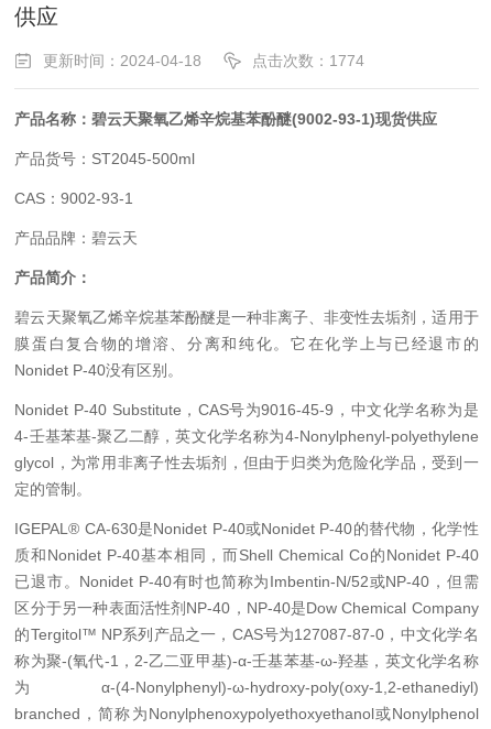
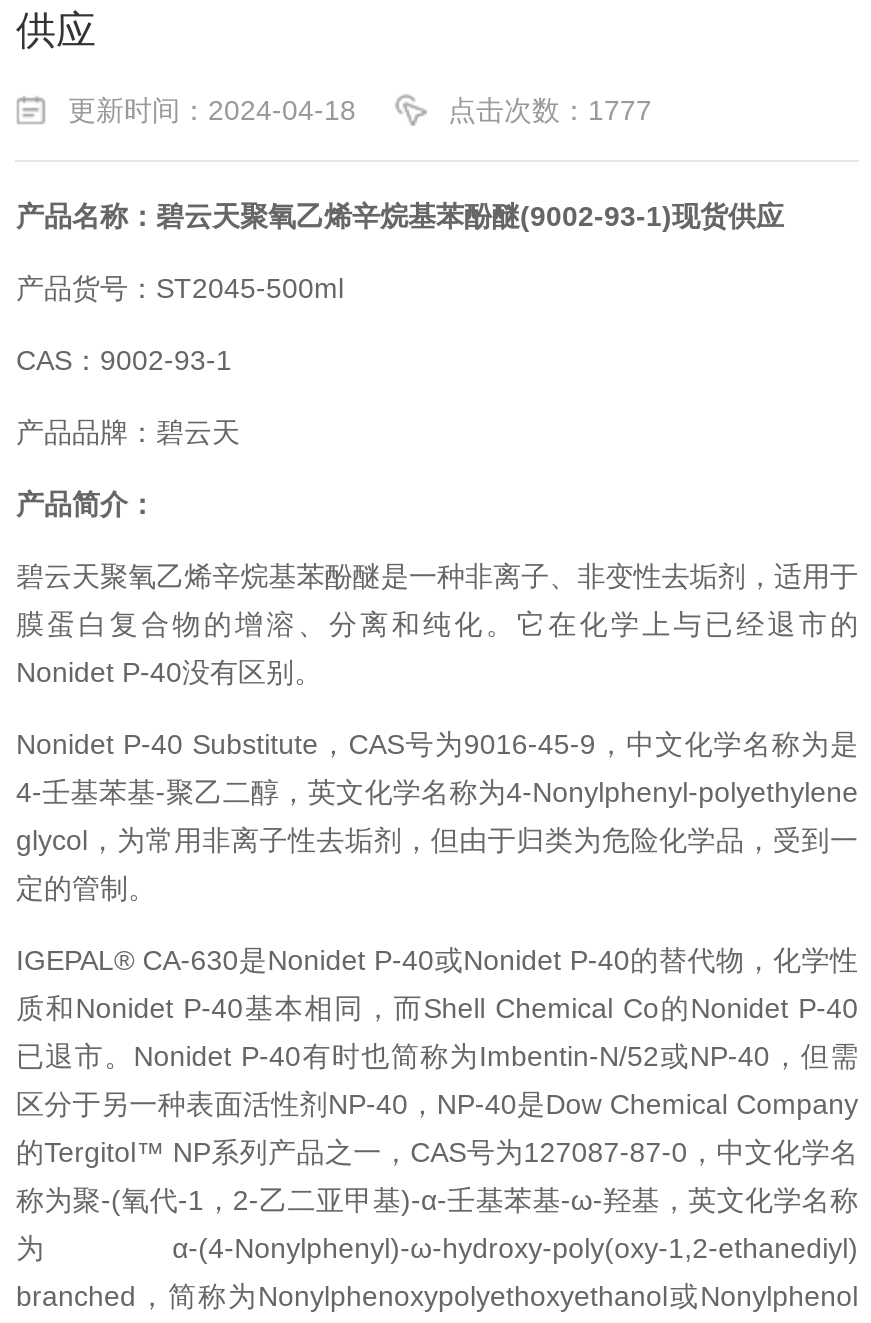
- 点击次数：1774
+ 点击次数：1777
